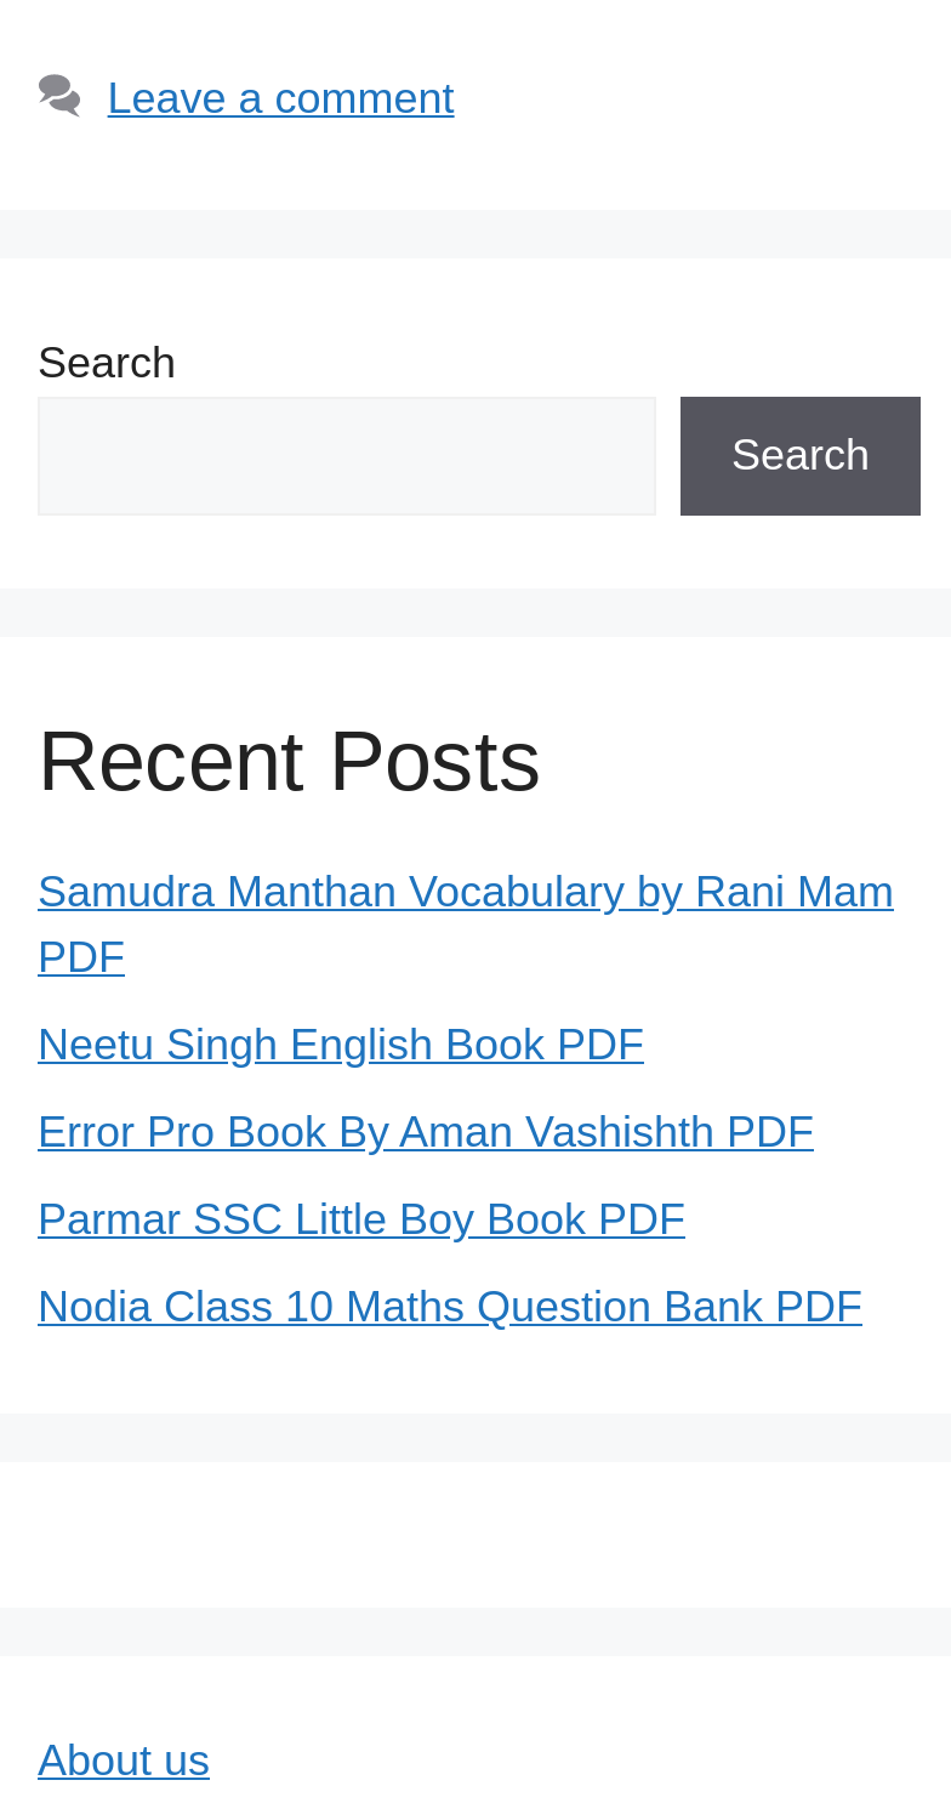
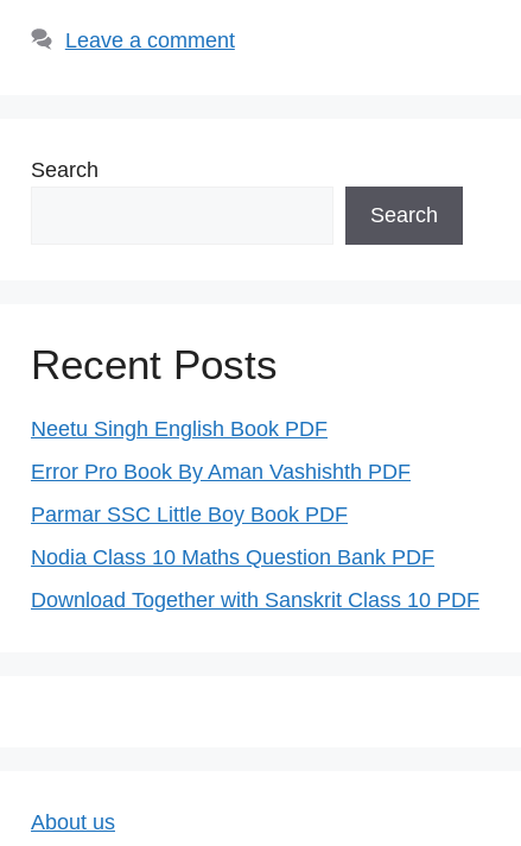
- Samudra Manthan Vocabulary by Rani Mam
- PDF

moved up: Neetu Singh English Book PDF | Error Pro Book By Aman Vashishth PDF | Parmar SSC Little Boy Book PDF | Nodia Class 10 Maths Question Bank PDF

+ Download Together with Sanskrit Class 10 PDF
